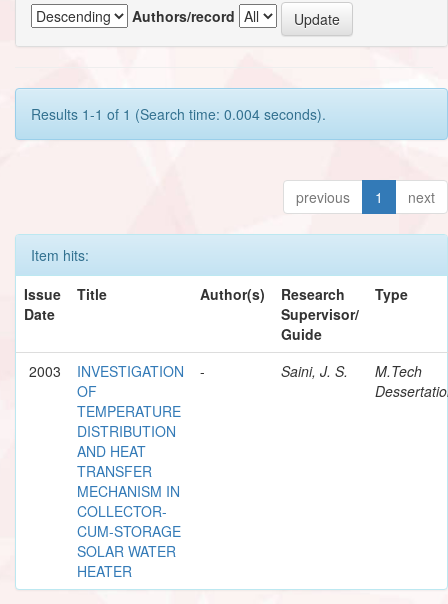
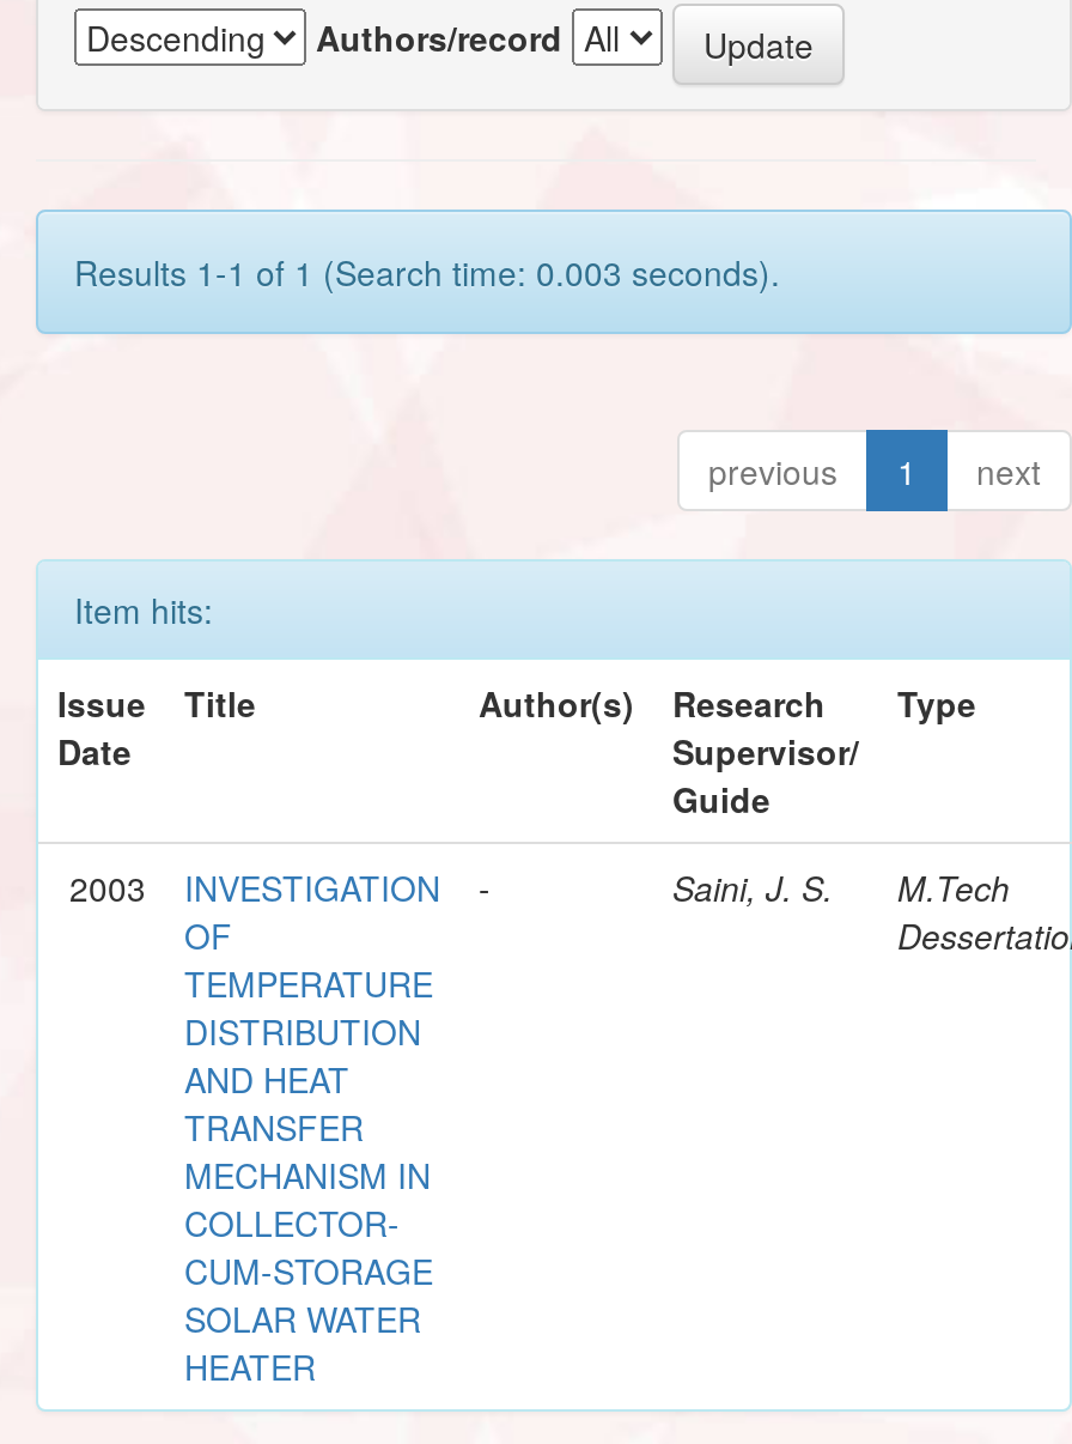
- Results 1-1 of 1 (Search time: 0.004 seconds).
+ Results 1-1 of 1 (Search time: 0.003 seconds).
